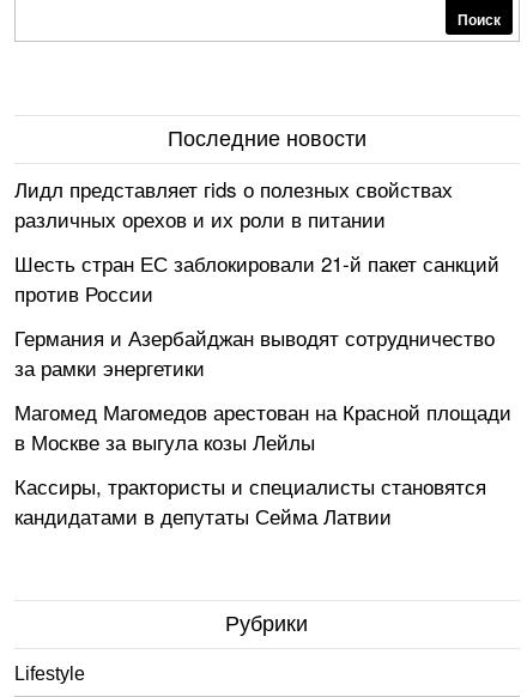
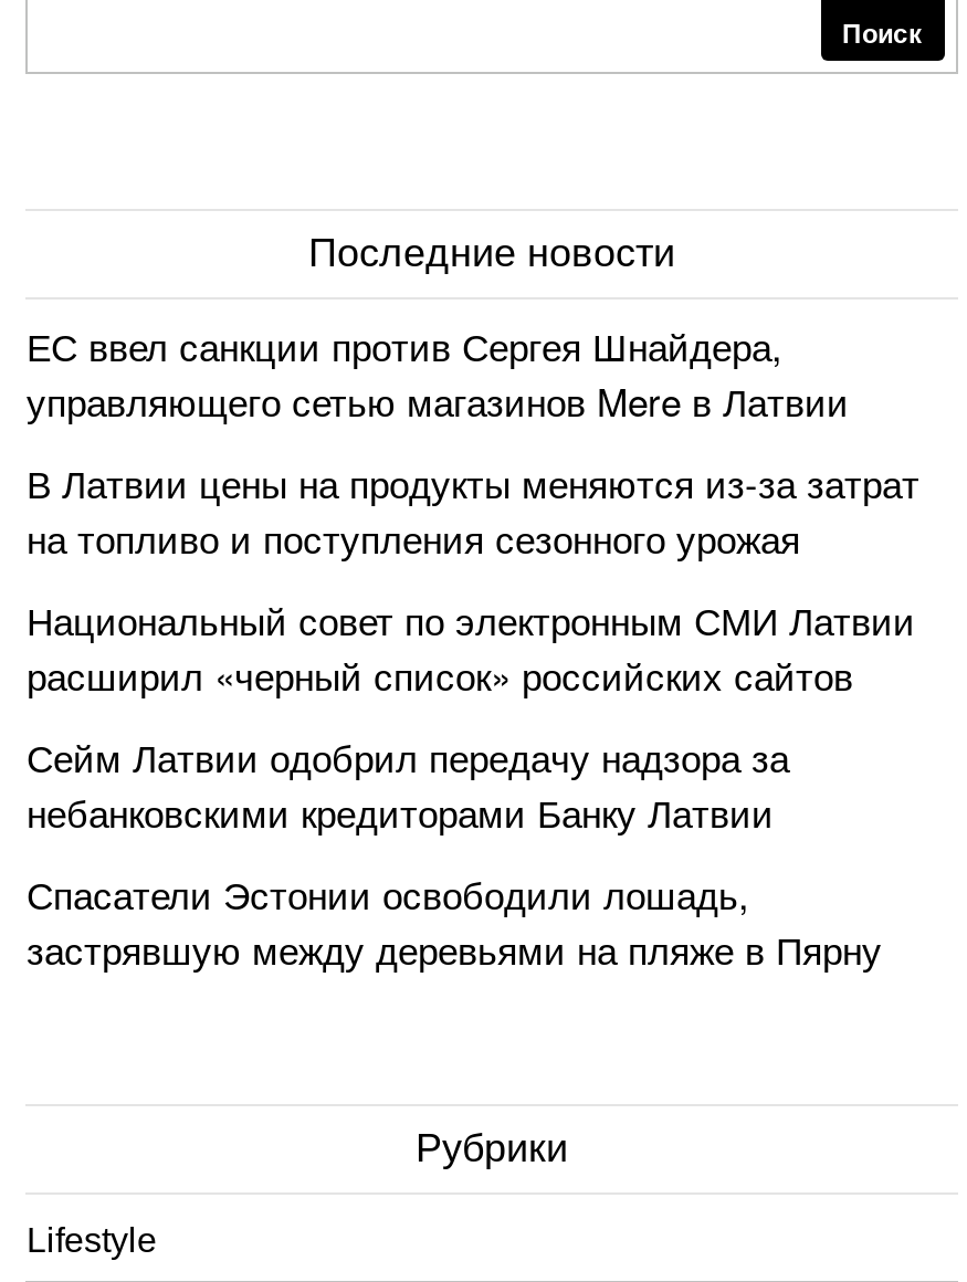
- Лидл представляет гids о полезных свойствах
- различных орехов и их роли в питании
+ ЕС ввел санкции против Сергея Шнайдера,
+ управляющего сетью магазинов Mere в Латвии

- Шесть стран ЕС заблокировали 21-й пакет санкций
- против России
+ В Латвии цены на продукты меняются из-за затрат
+ на топливо и поступления сезонного урожая

- Германия и Азербайджан выводят сотрудничество
- за рамки энергетики
+ Национальный совет по электронным СМИ Латвии
+ расширил «черный список» российских сайтов

- Магомед Магомедов арестован на Красной площади
- в Москве за выгула козы Лейлы
+ Сейм Латвии одобрил передачу надзора за
+ небанковскими кредиторами Банку Латвии

- Кассиры, трактористы и специалисты становятся
- кандидатами в депутаты Сейма Латвии
+ Спасатели Эстонии освободили лошадь,
+ застрявшую между деревьями на пляже в Пярну
